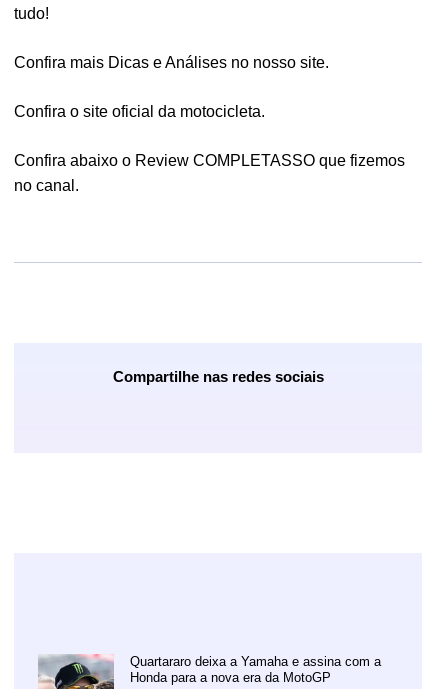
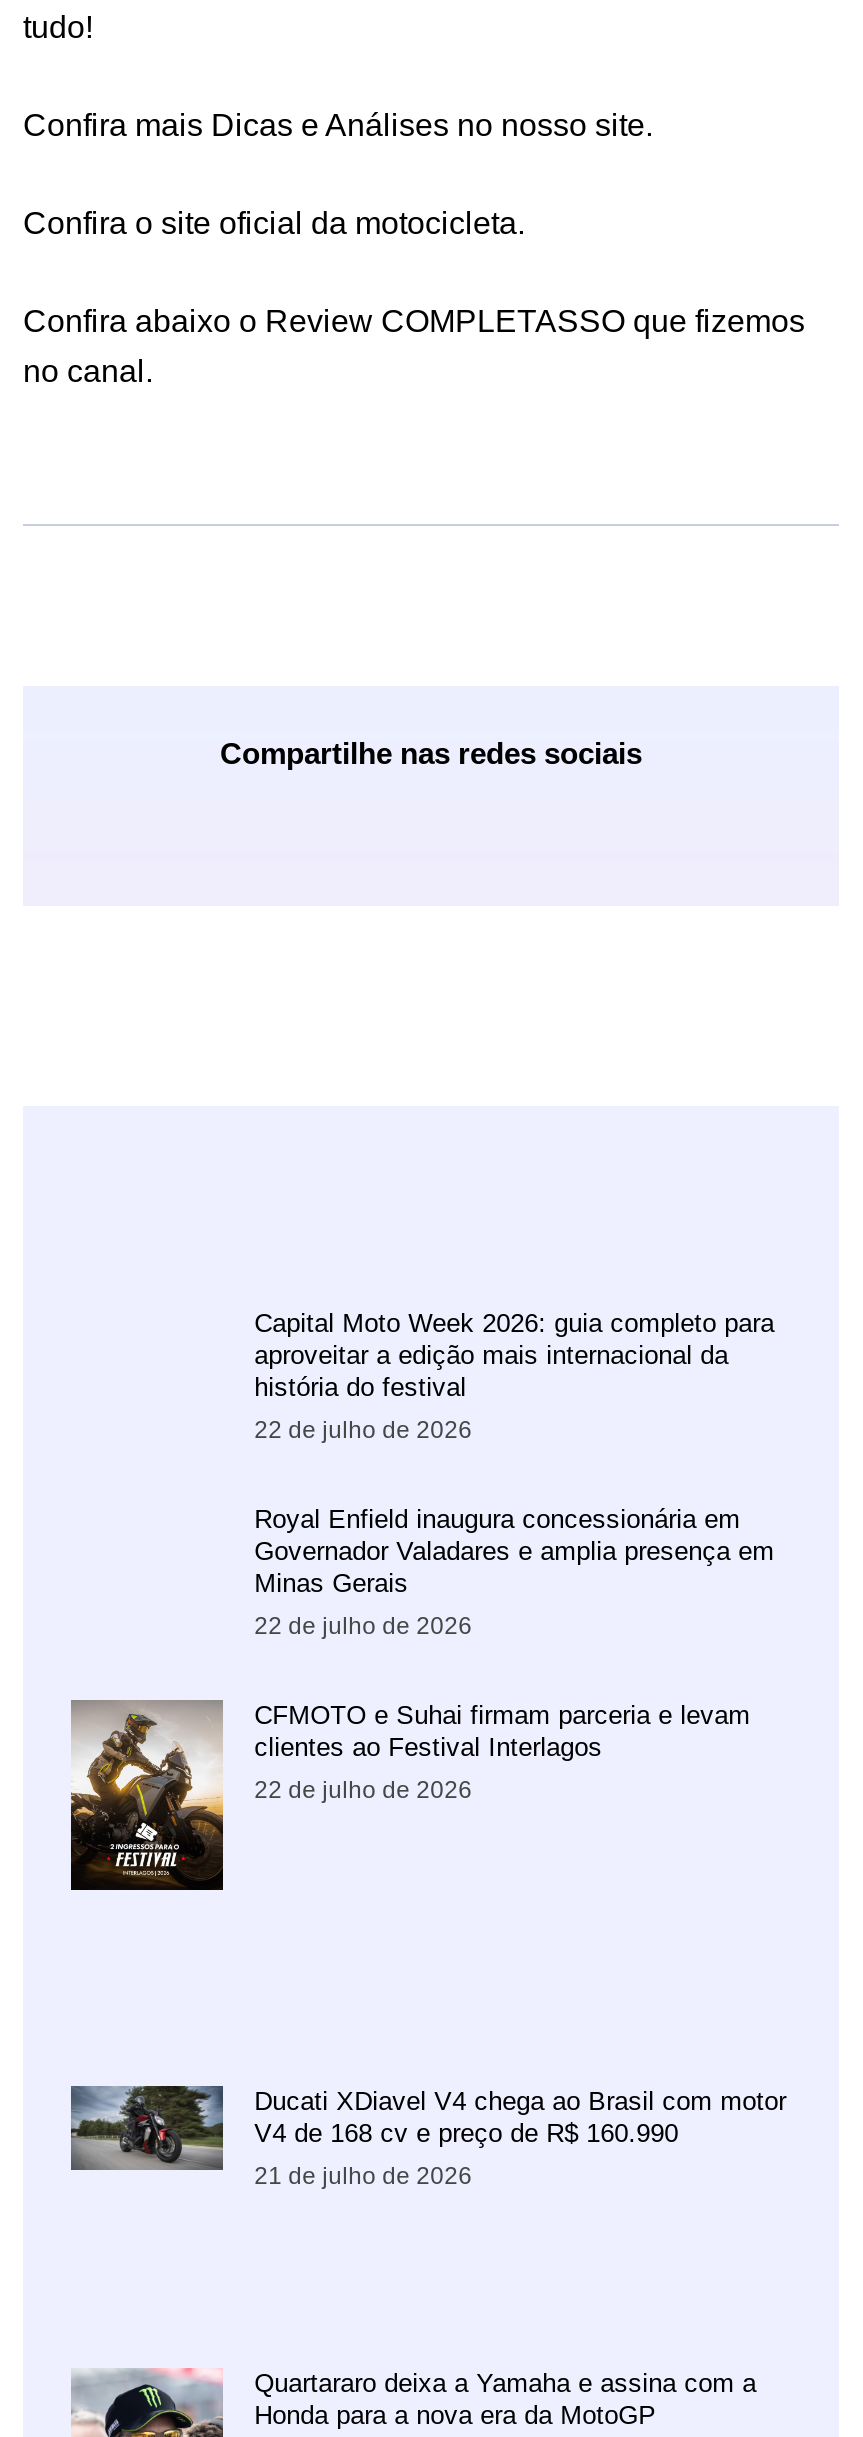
+ [image]
+ Capital Moto Week 2026: guia completo para
+ aproveitar a edição mais internacional da
+ história do festival
+ 22 de julho de 2026
+ Royal Enfield inaugura concessionária em
+ Governador Valadares e amplia presença em
+ Minas Gerais
+ 22 de julho de 2026
+ CFMOTO e Suhai firmam parceria e levam
+ clientes ao Festival Interlagos
+ 22 de julho de 2026

+ [image]
+ Ducati XDiavel V4 chega ao Brasil com motor
+ V4 de 168 cv e preço de R$ 160.990
+ 21 de julho de 2026
